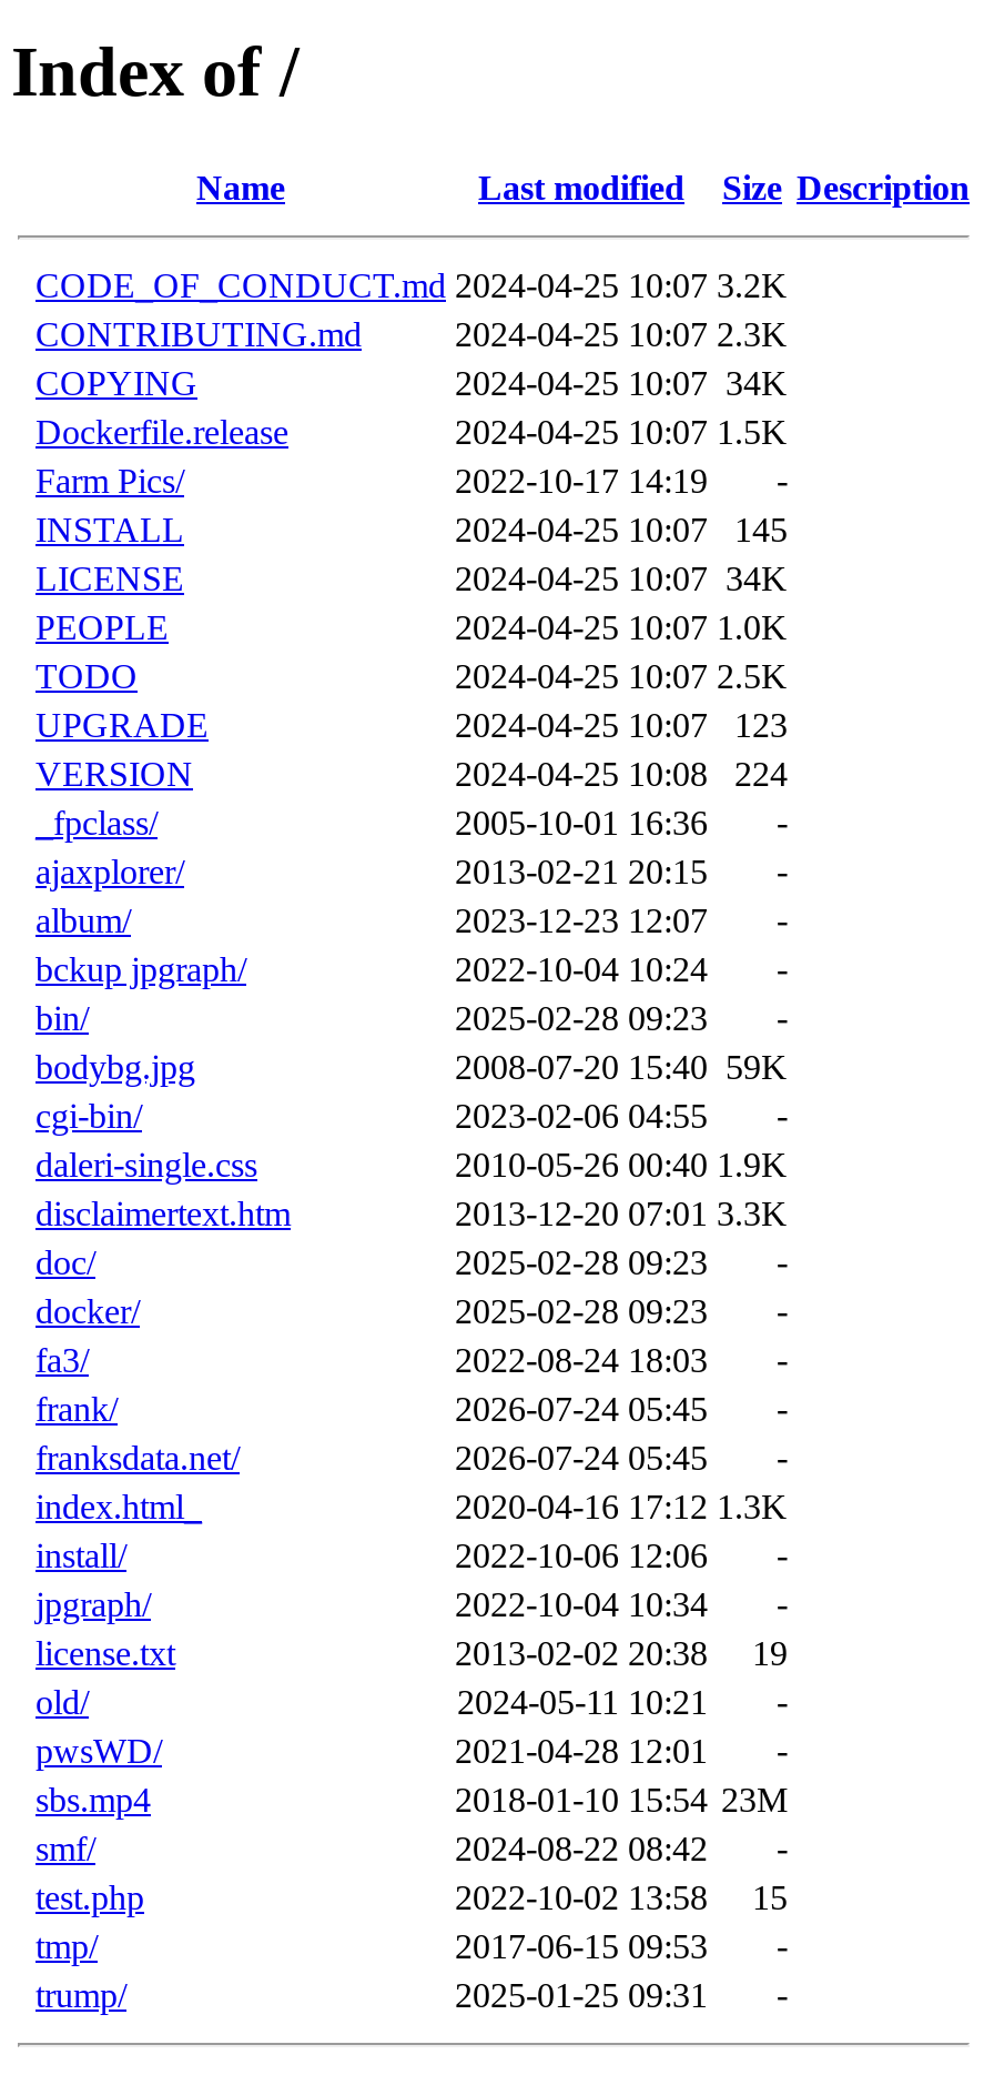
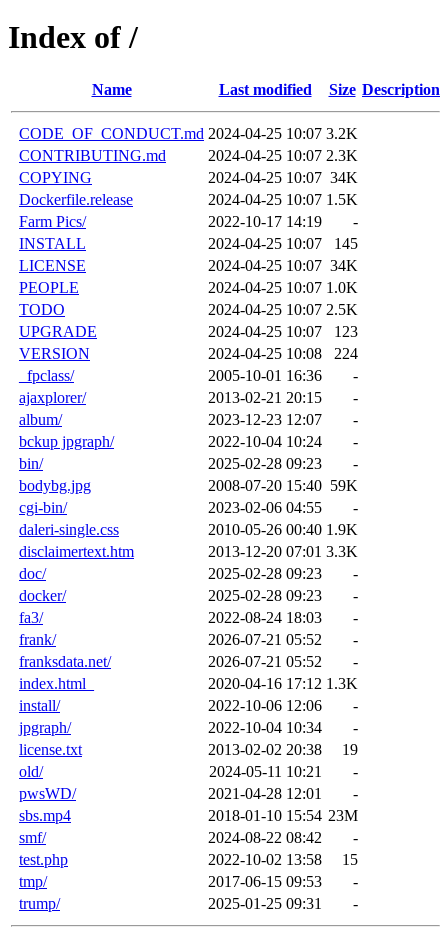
- 2026-07-24 05:45
+ 2026-07-21 05:52

- 2026-07-24 05:45
+ 2026-07-21 05:52
